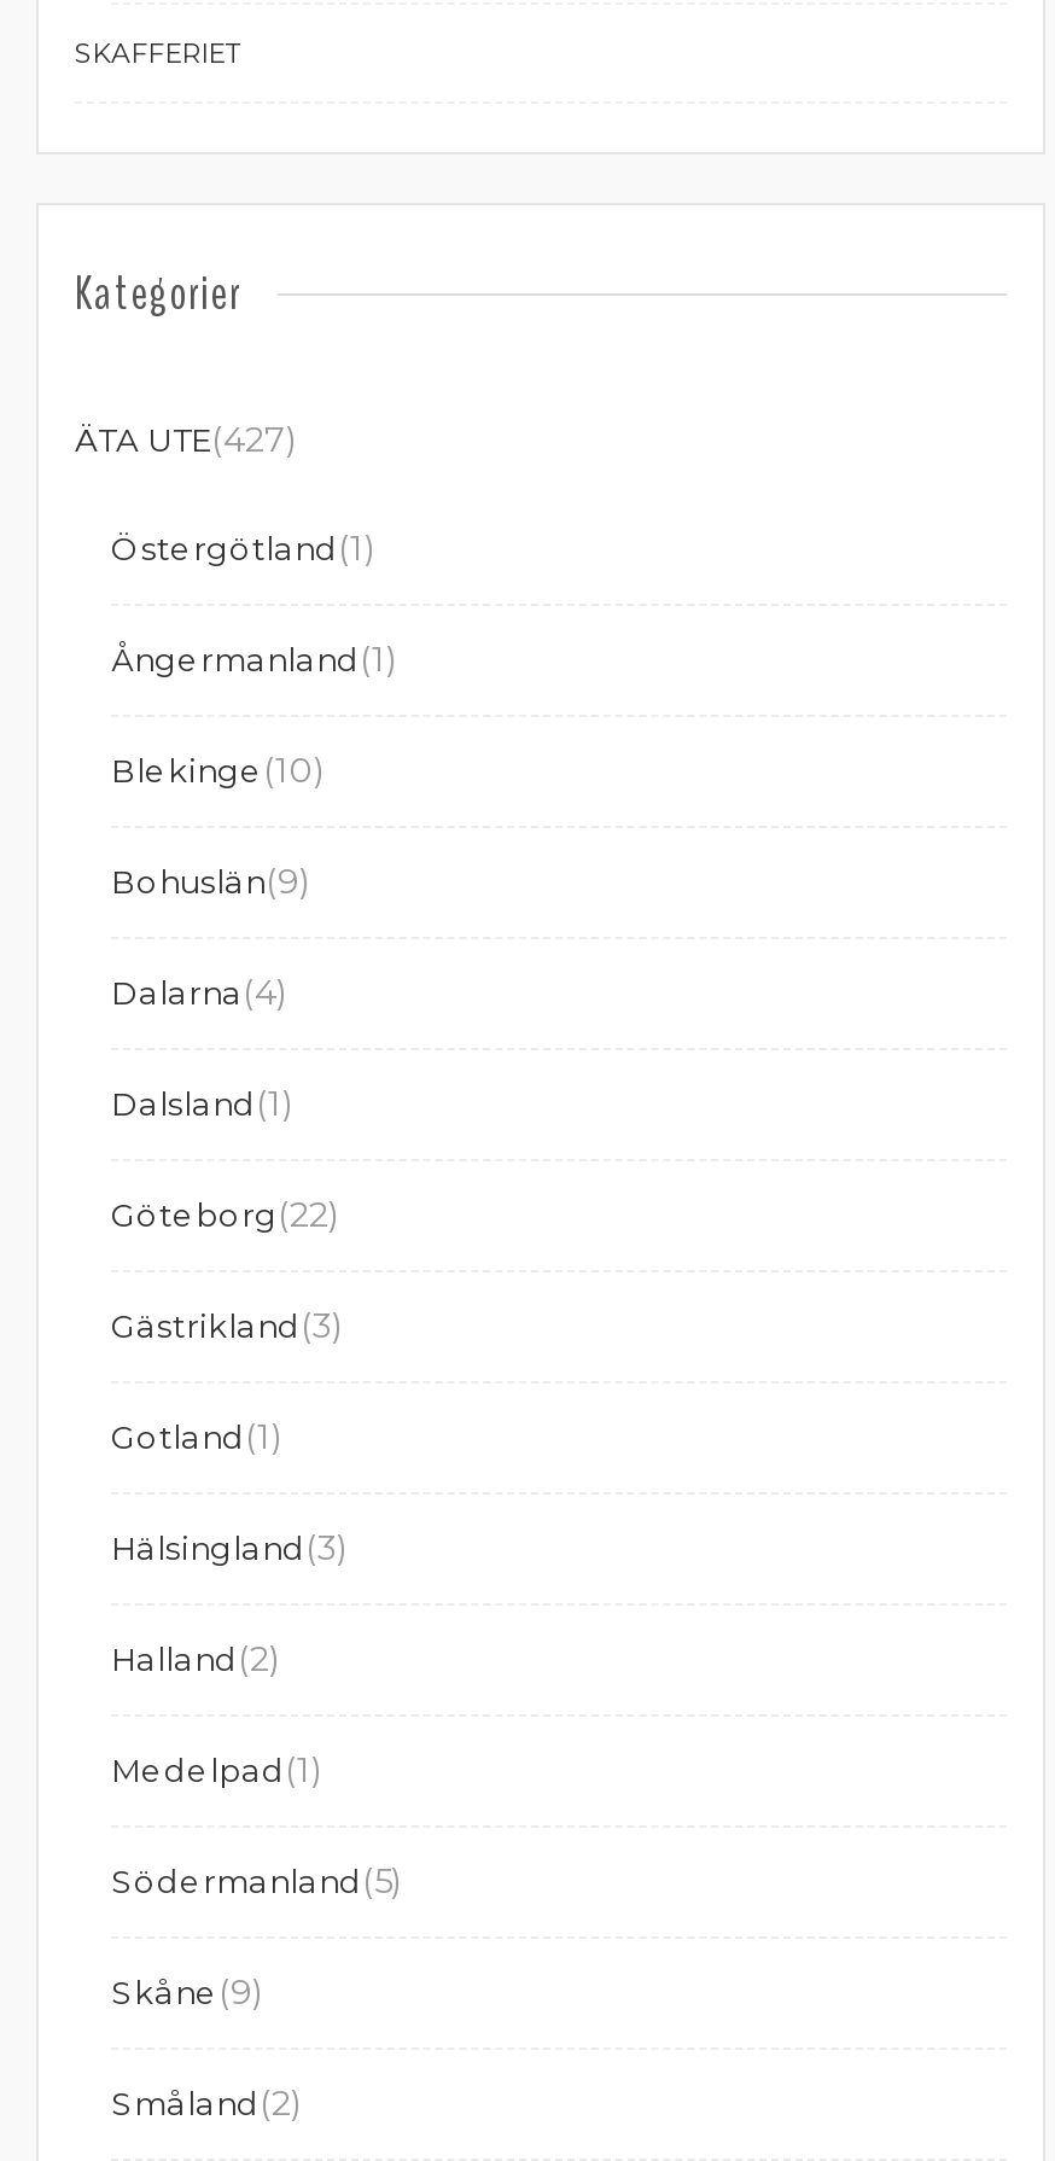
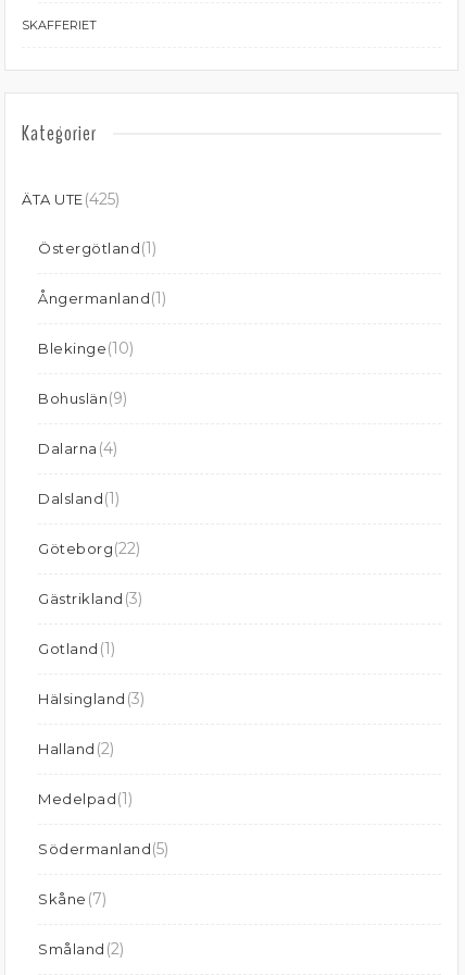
- ÄTA UTE(427)
+ ÄTA UTE(425)

- Skåne (9)
+ Skåne (7)
